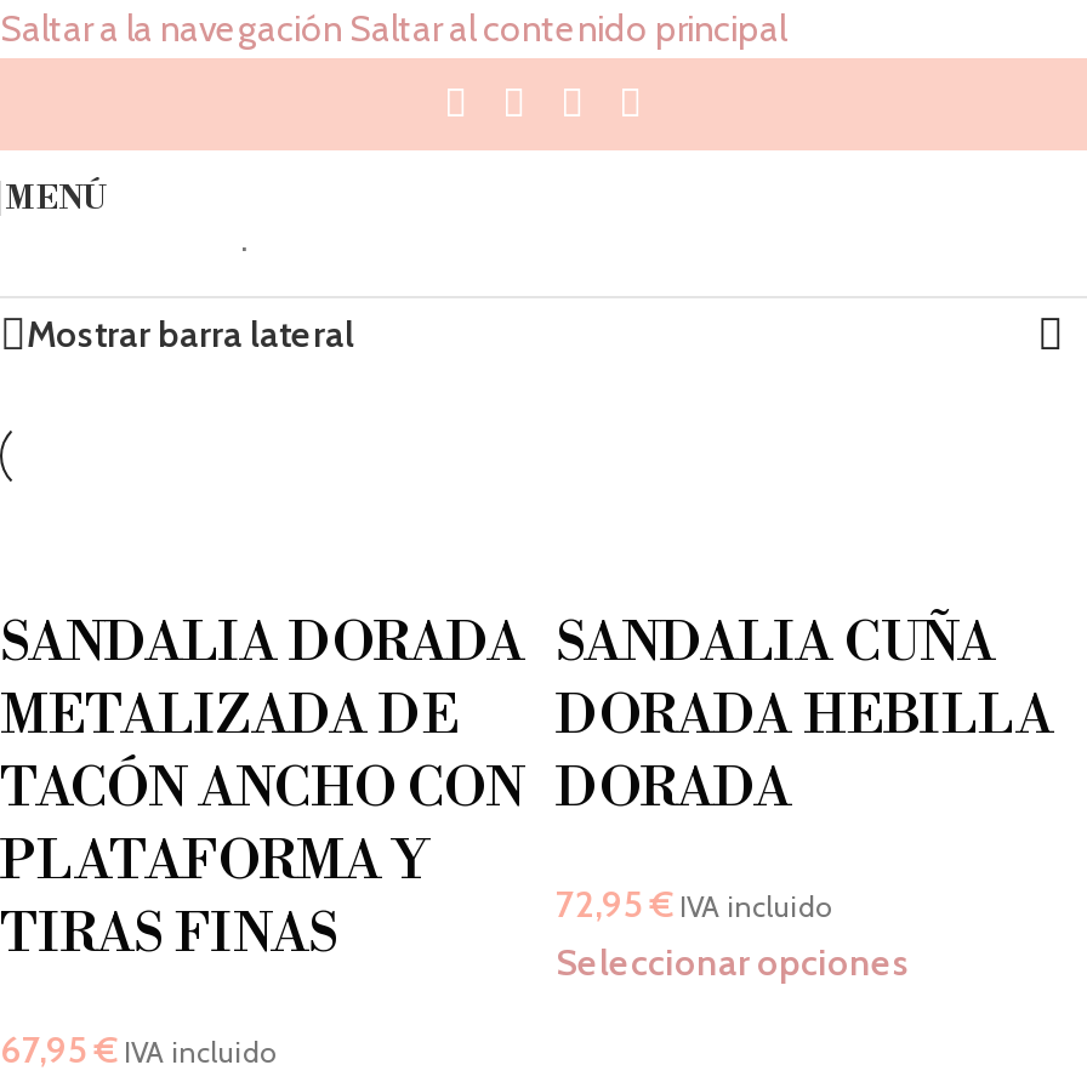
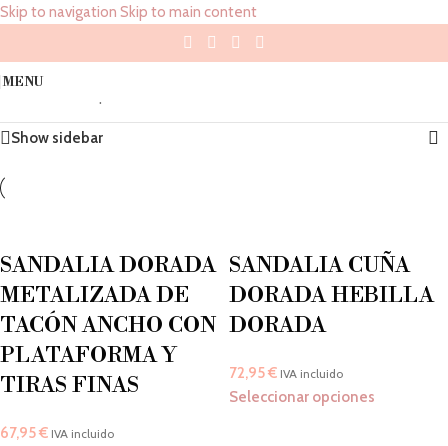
- Saltar a la navegación Saltar al contenido principal
+ Skip to navigation Skip to main content

- MENÚ
+ MENU

- Mostrar barra lateral
+ Show sidebar
